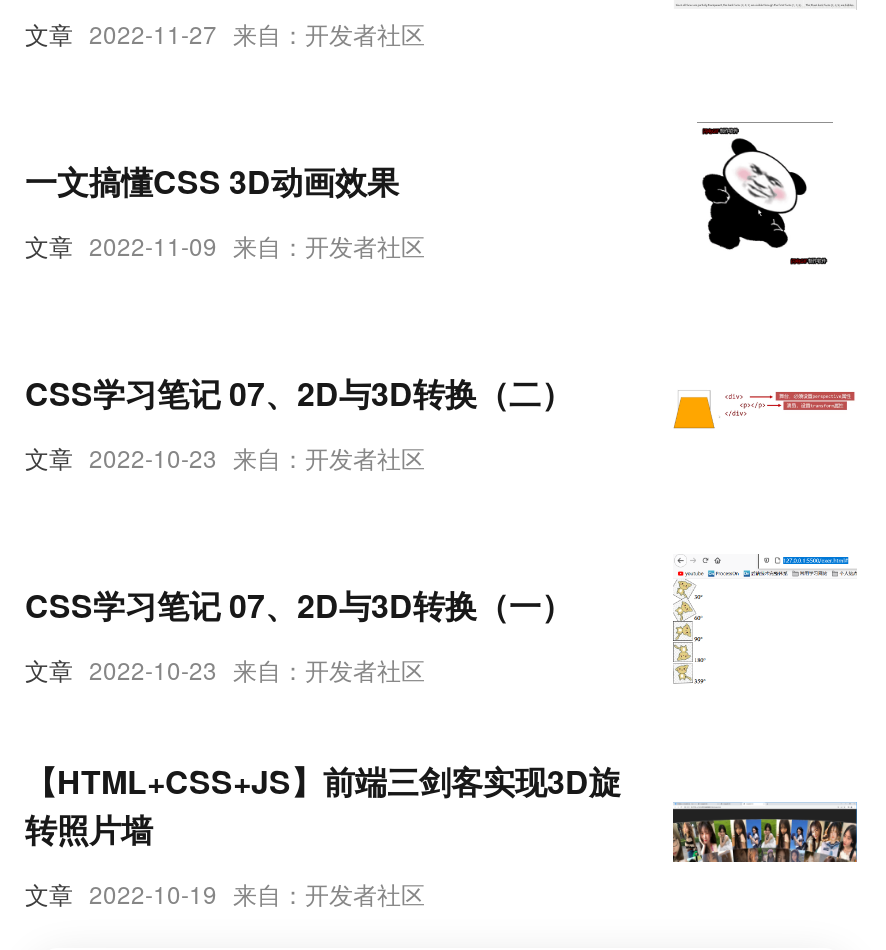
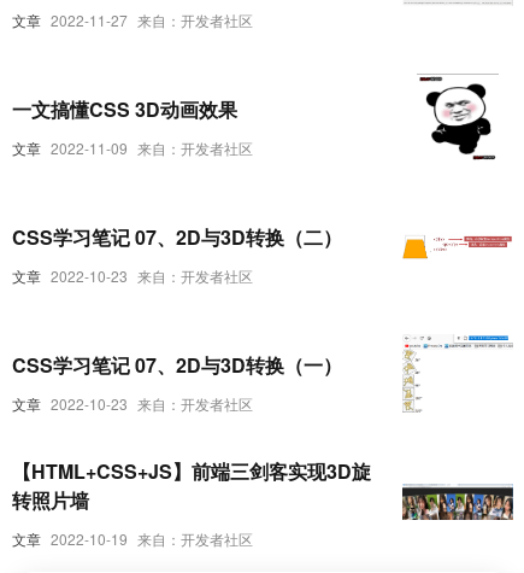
- [image]
+ [image]
